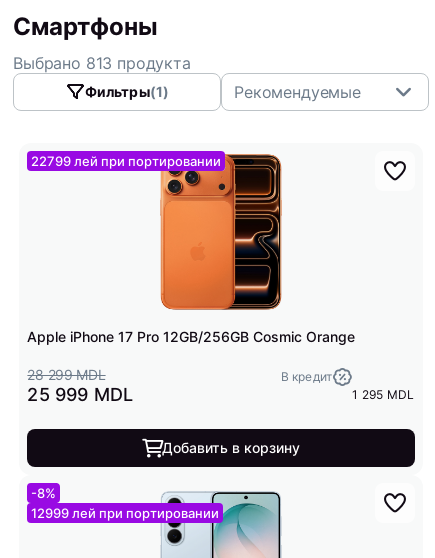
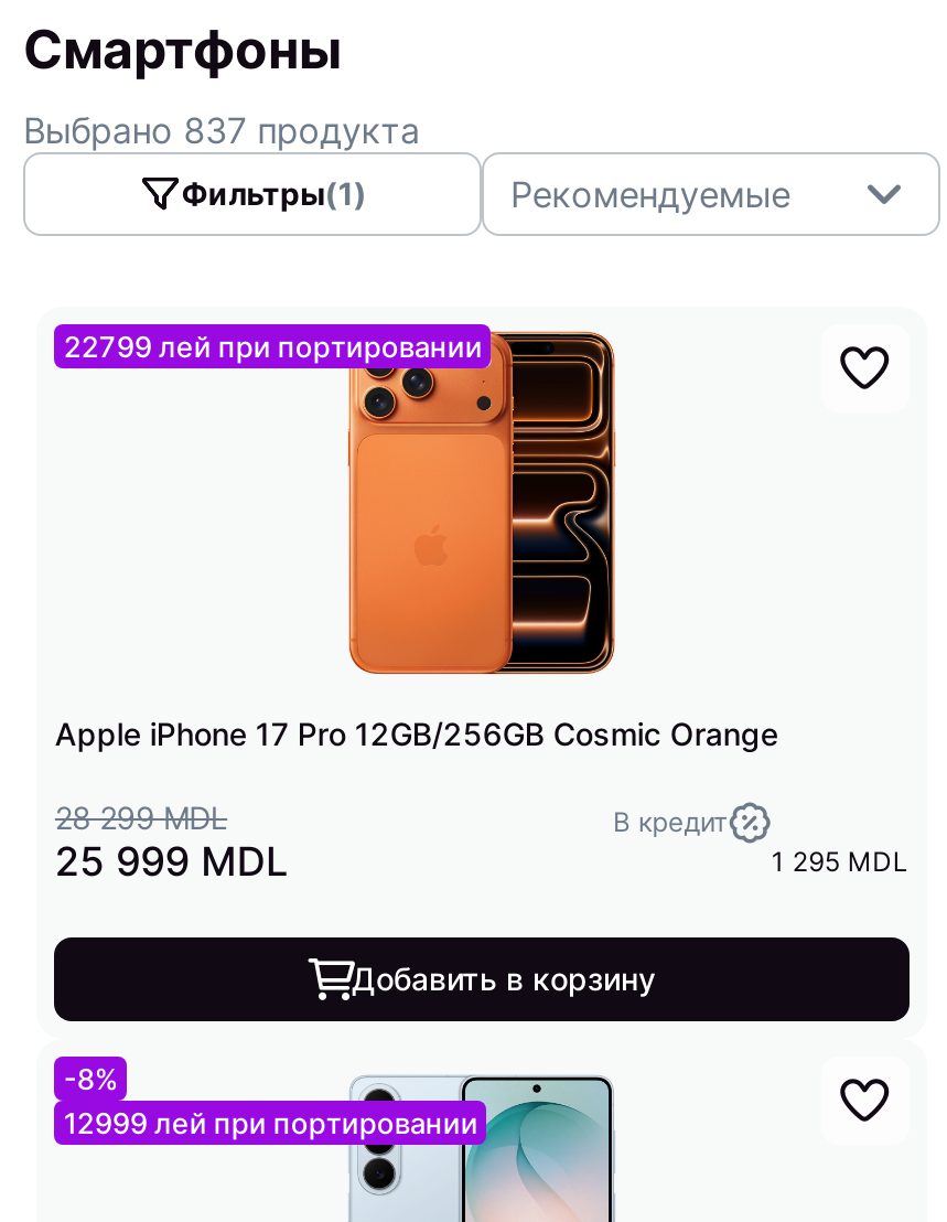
- Выбрано 813 продукта
+ Выбрано 837 продукта
